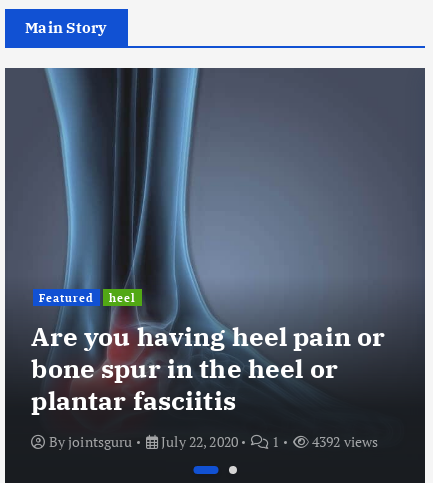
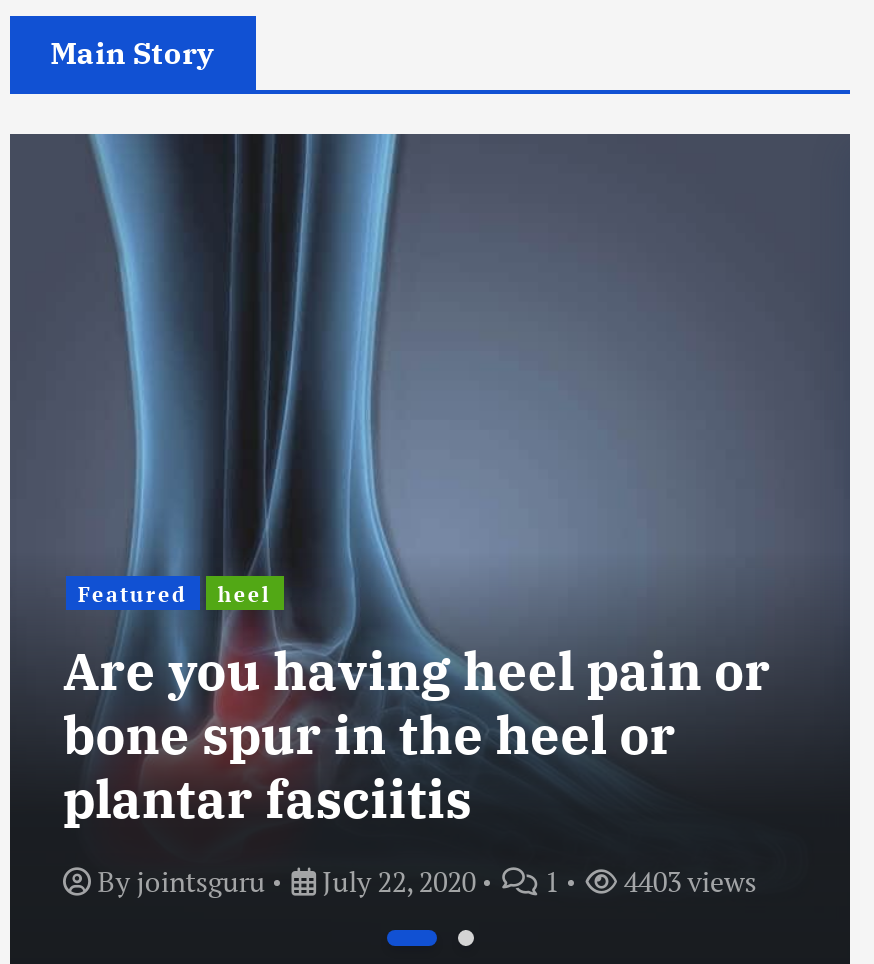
- By jointsguru July 22, 2020 1 4392 views
+ By jointsguru July 22, 2020 1 4403 views
